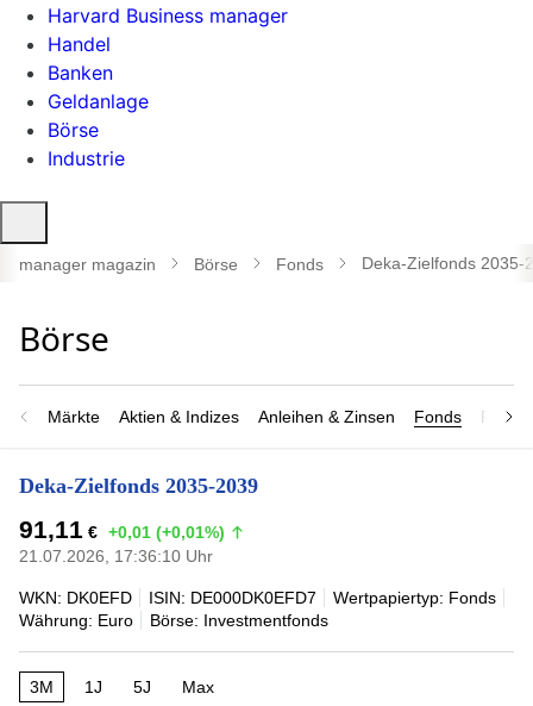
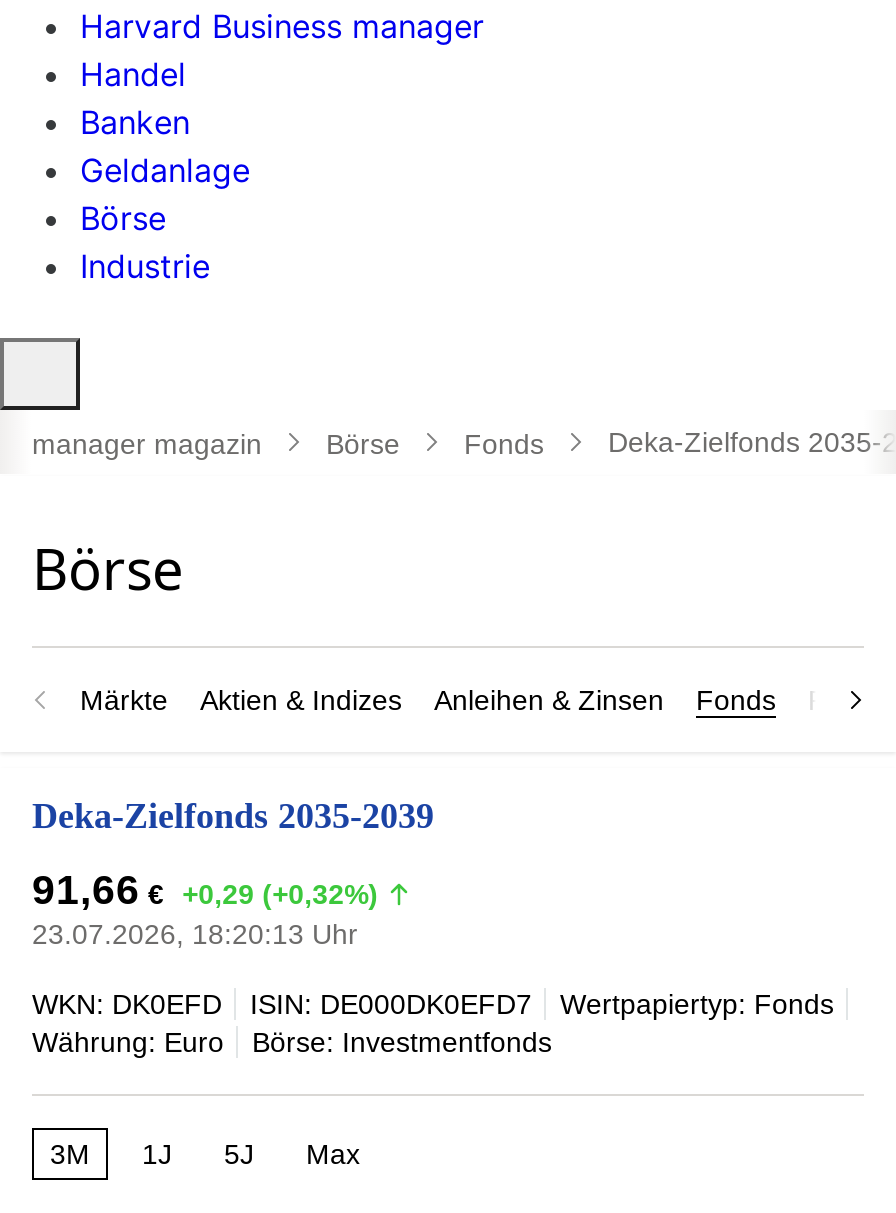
- 91,11 € +0,01 (+0,01%)
+ 91,66 € +0,29 (+0,32%)

- 21.07.2026, 17:36:10 Uhr
+ 23.07.2026, 18:20:13 Uhr
